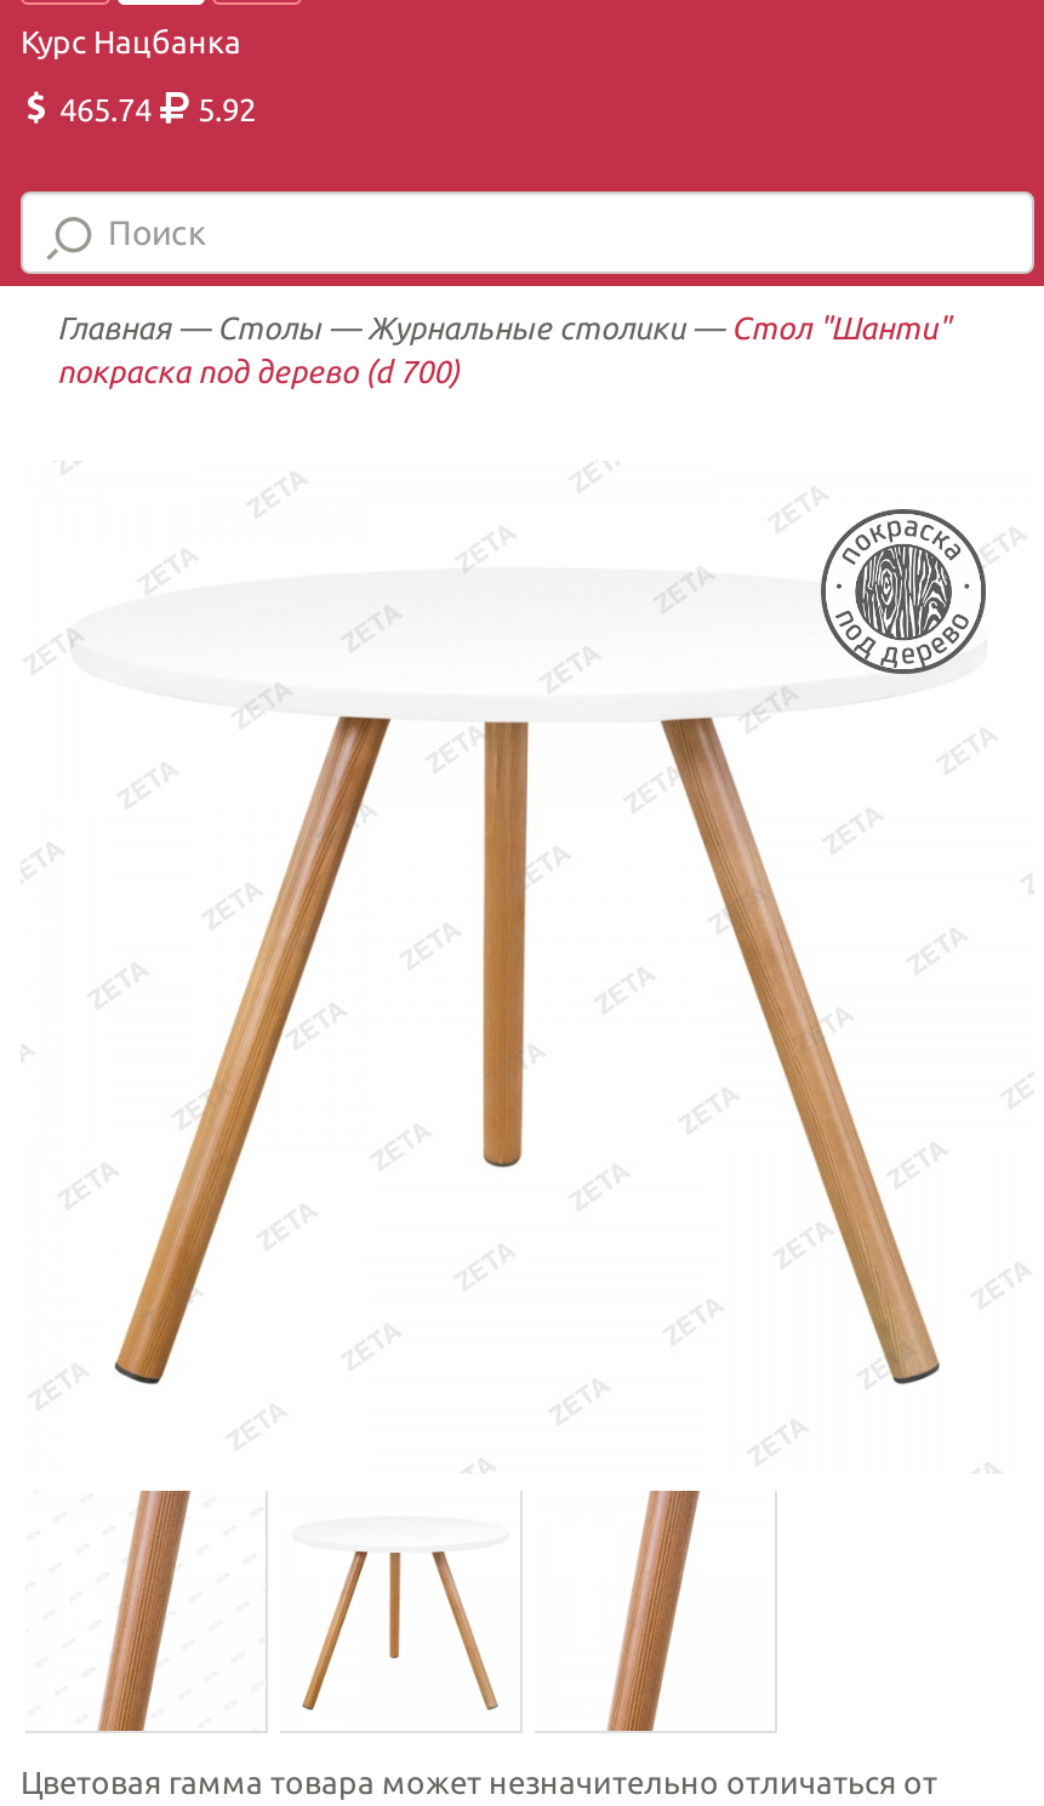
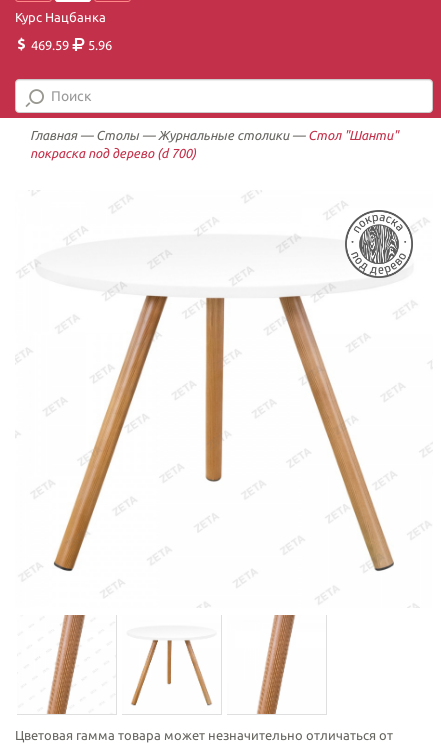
- 465.74
+ 469.59

- 5.92
+ 5.96
